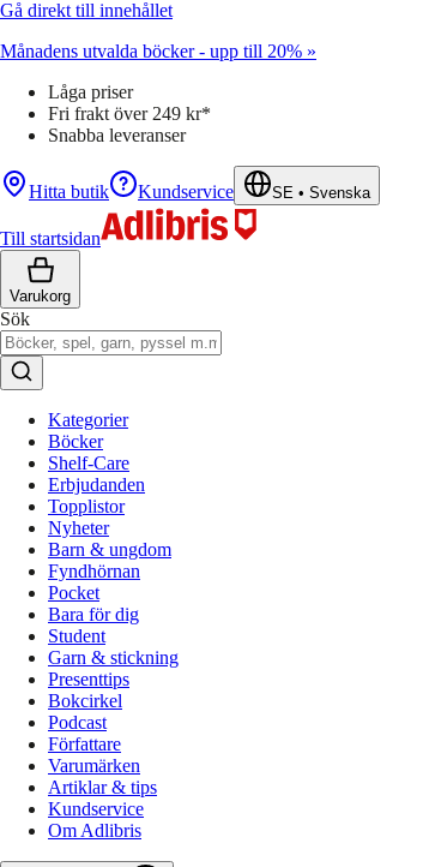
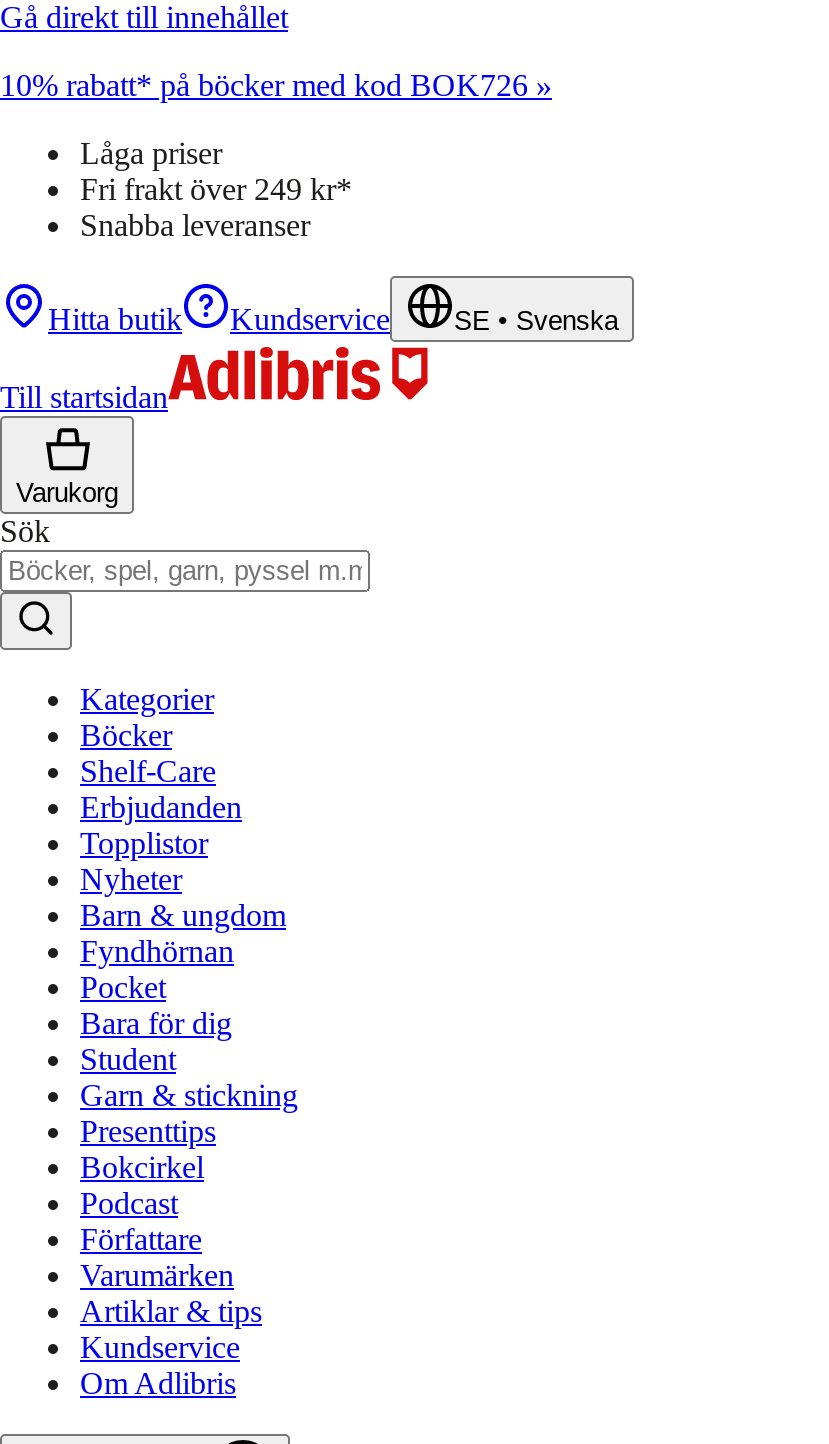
- Månadens utvalda böcker - upp till 20% »
+ 10% rabatt* på böcker med kod BOK726 »
